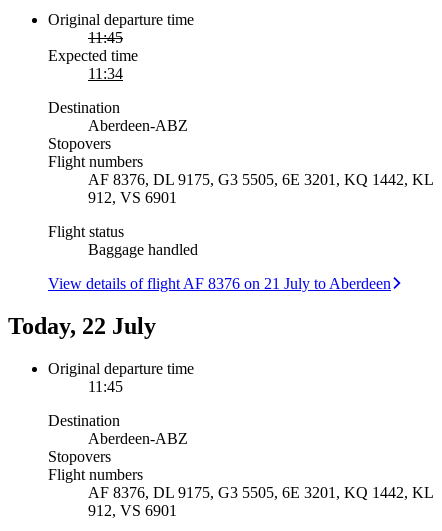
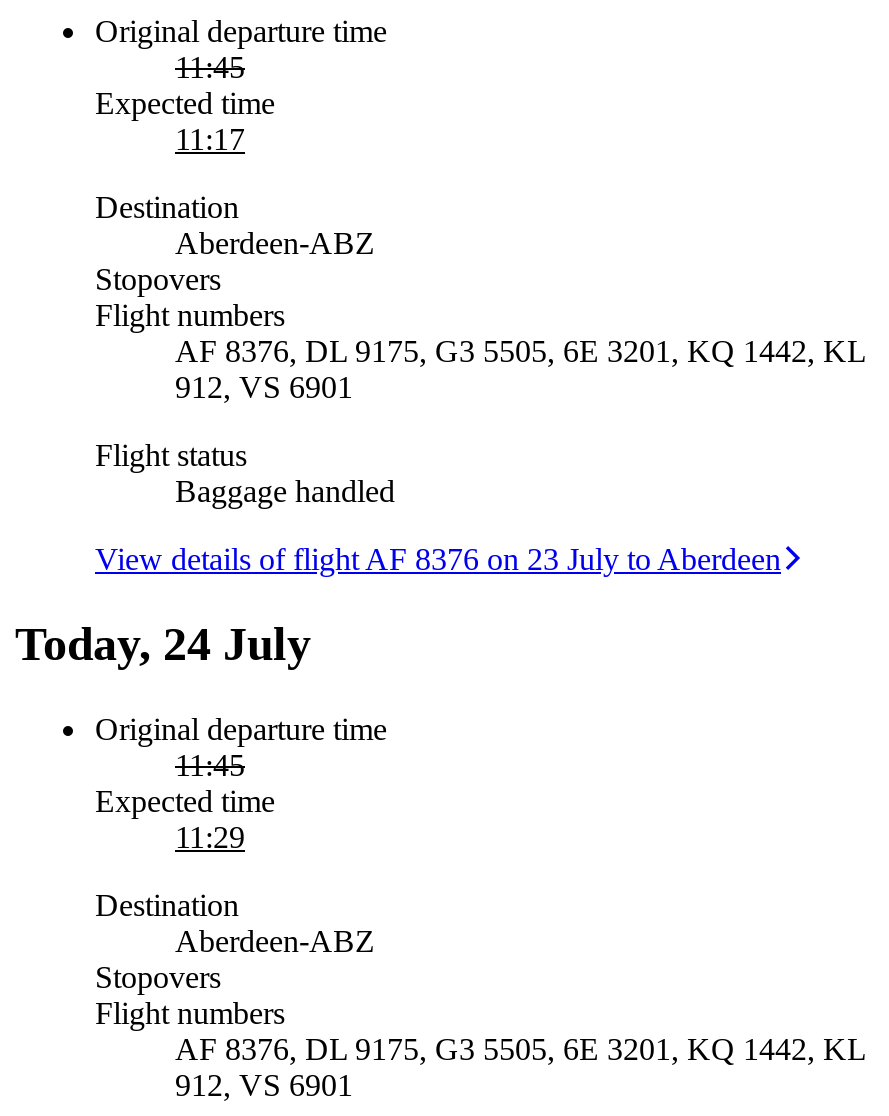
- 11:34
+ 11:17

- View details of flight AF 8376 on 21 July to Aberdeen
+ View details of flight AF 8376 on 23 July to Aberdeen

- Today, 22 July
+ Today, 24 July

+ Expected time
+ 11:29
